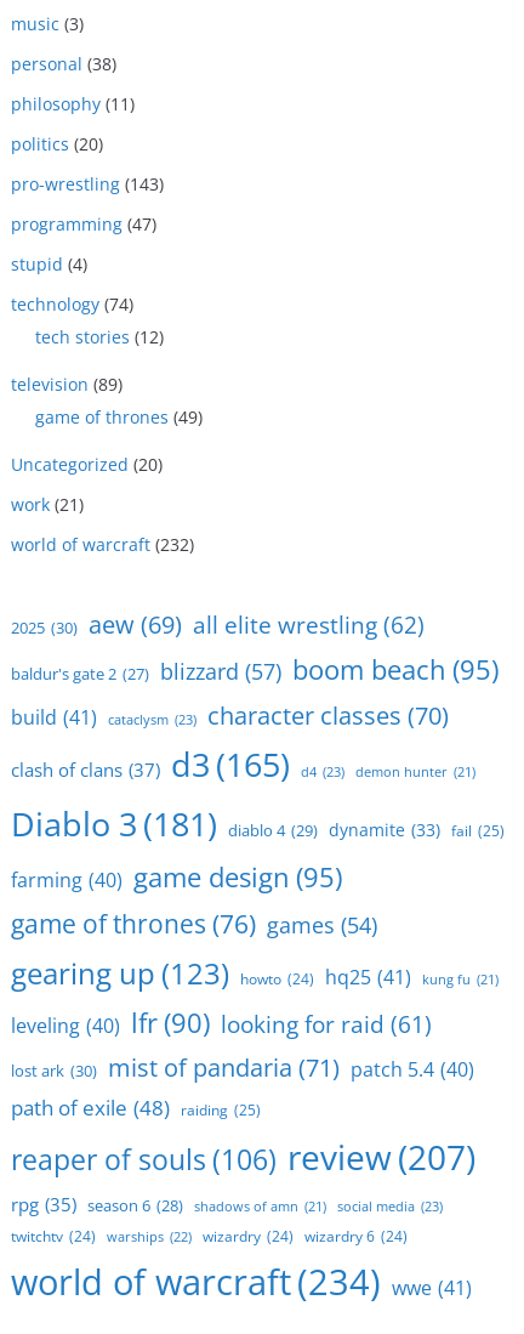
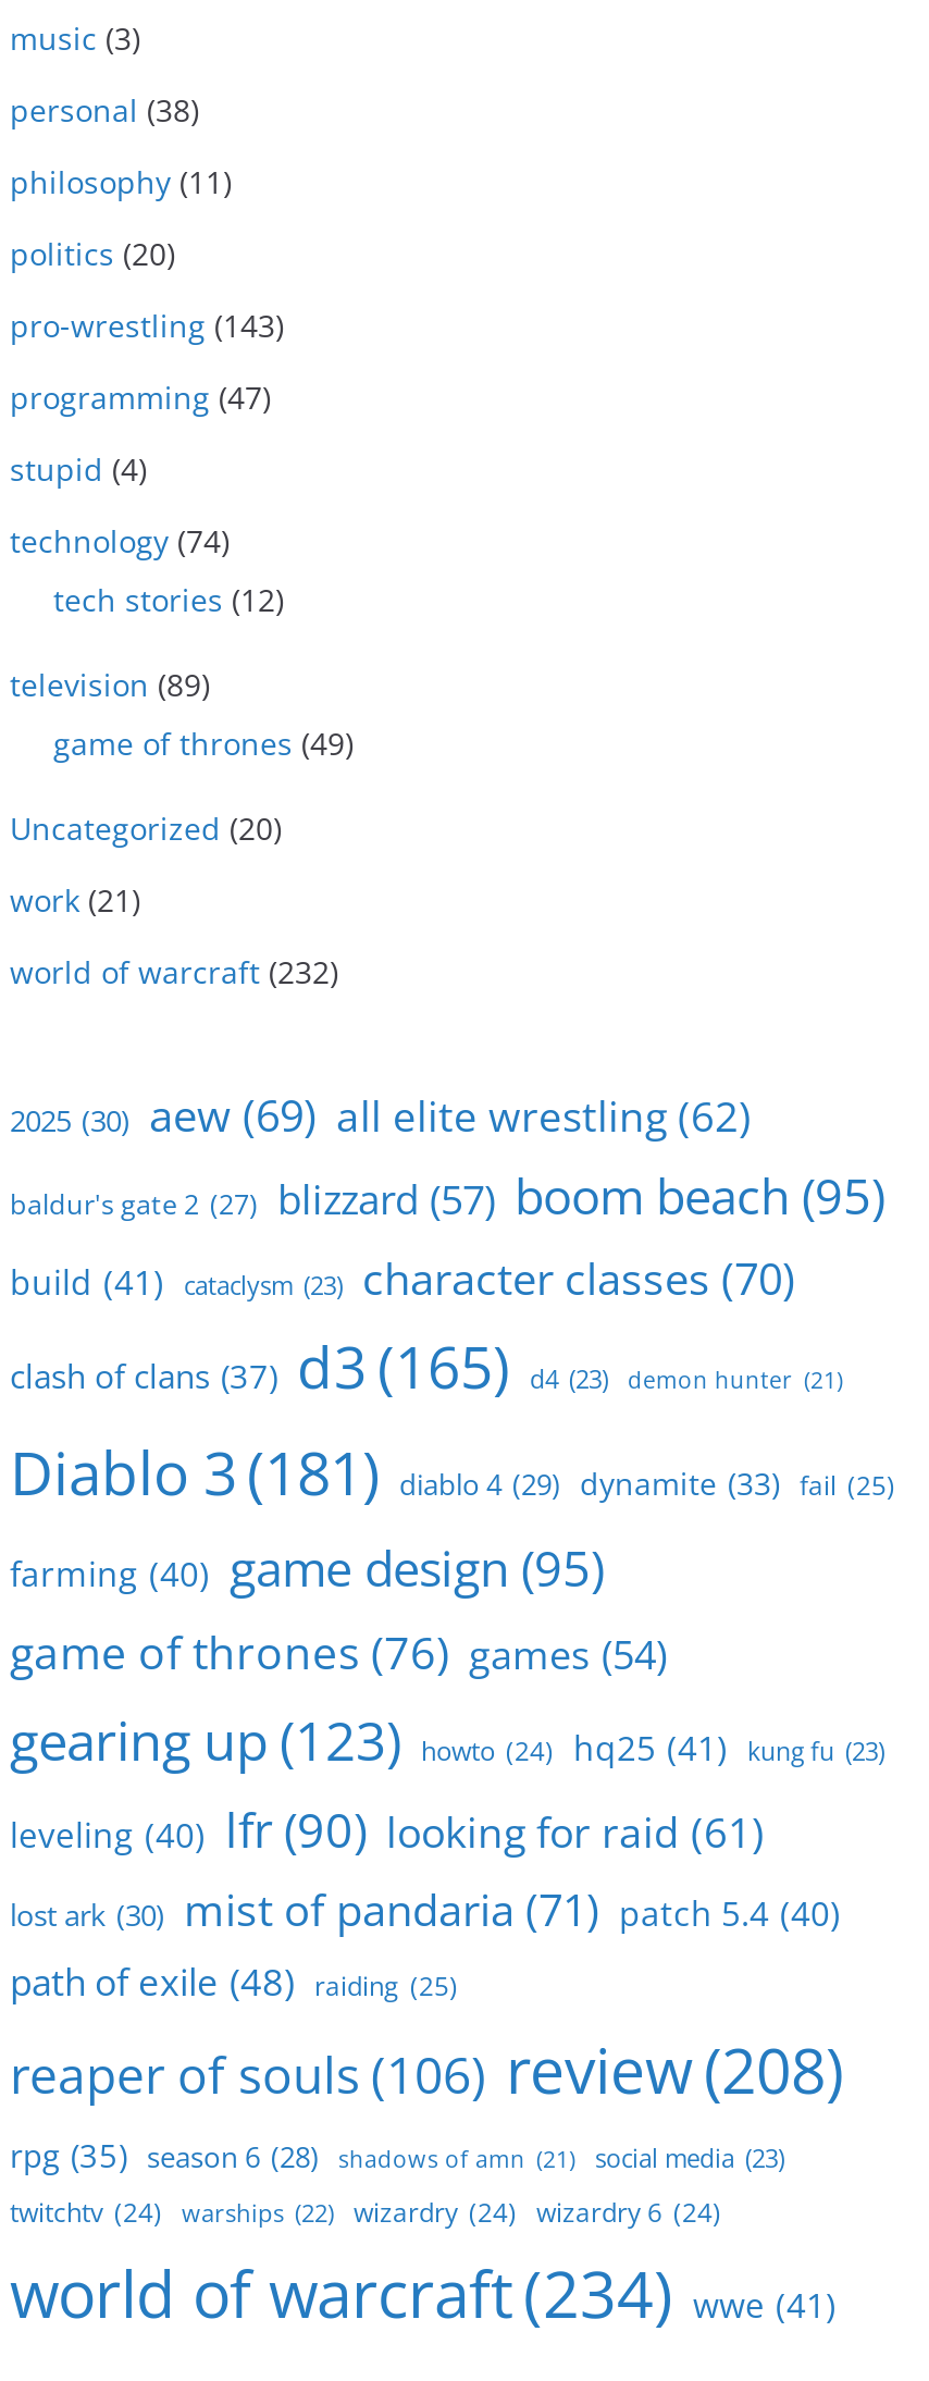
- gearing up (123) howto (24) hq25 (41)
- kung fu (21)
+ gearing up (123) howto (24) hq25 (41) kung fu (23)

- reaper of souls (106) review (207)
+ reaper of souls (106) review (208)
